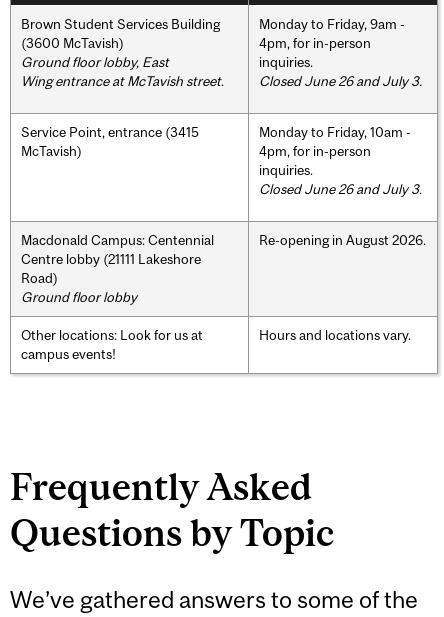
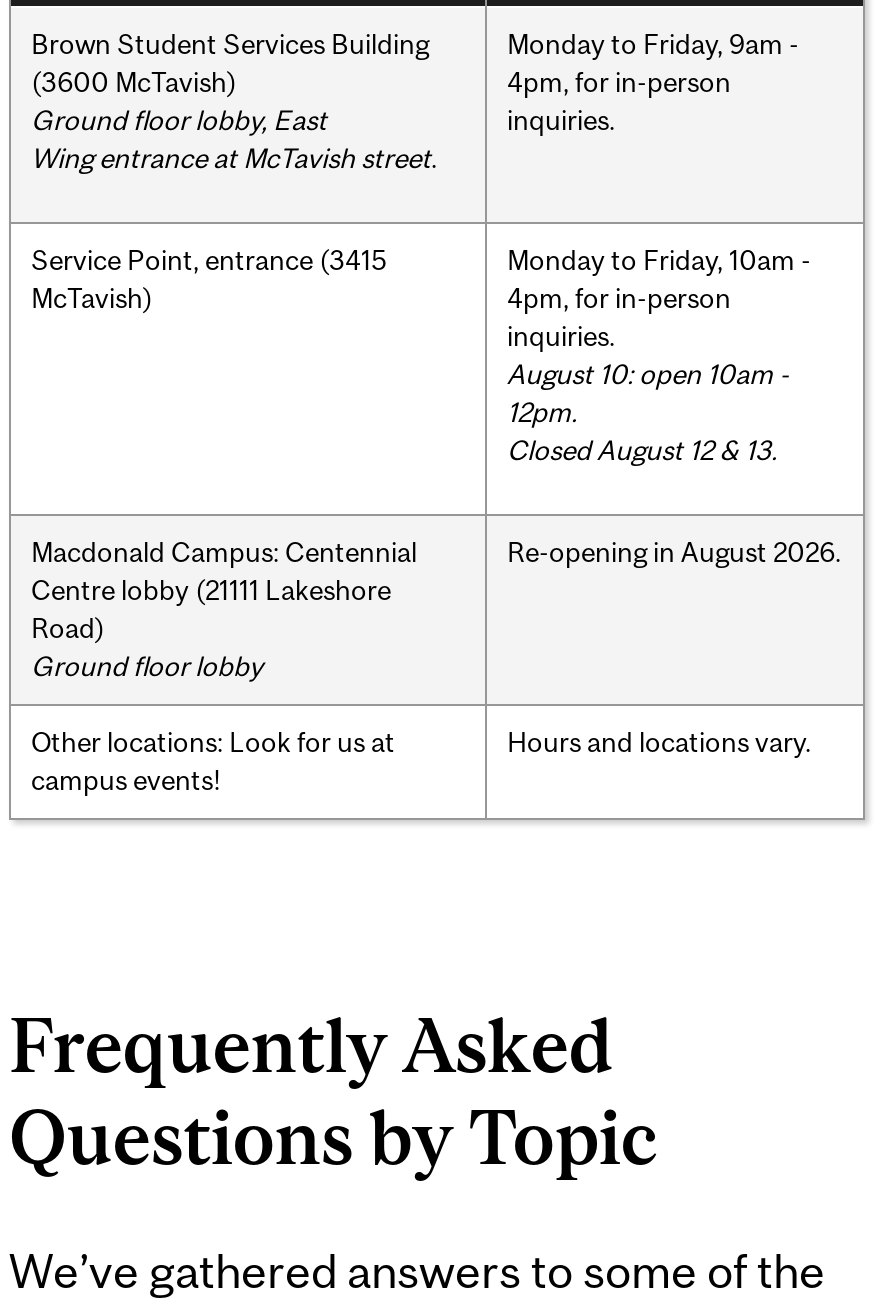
- Closed June 26 and July 3.

- Closed June 26 and July 3.
+ August 10: open 10am -
+ 12pm.
+ Closed August 12 & 13.
